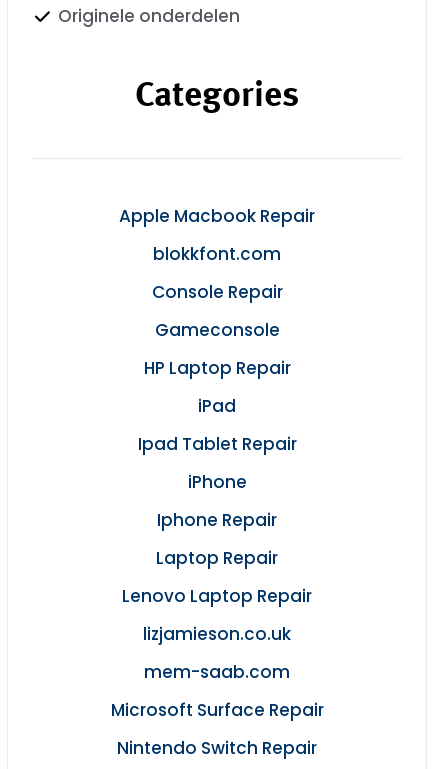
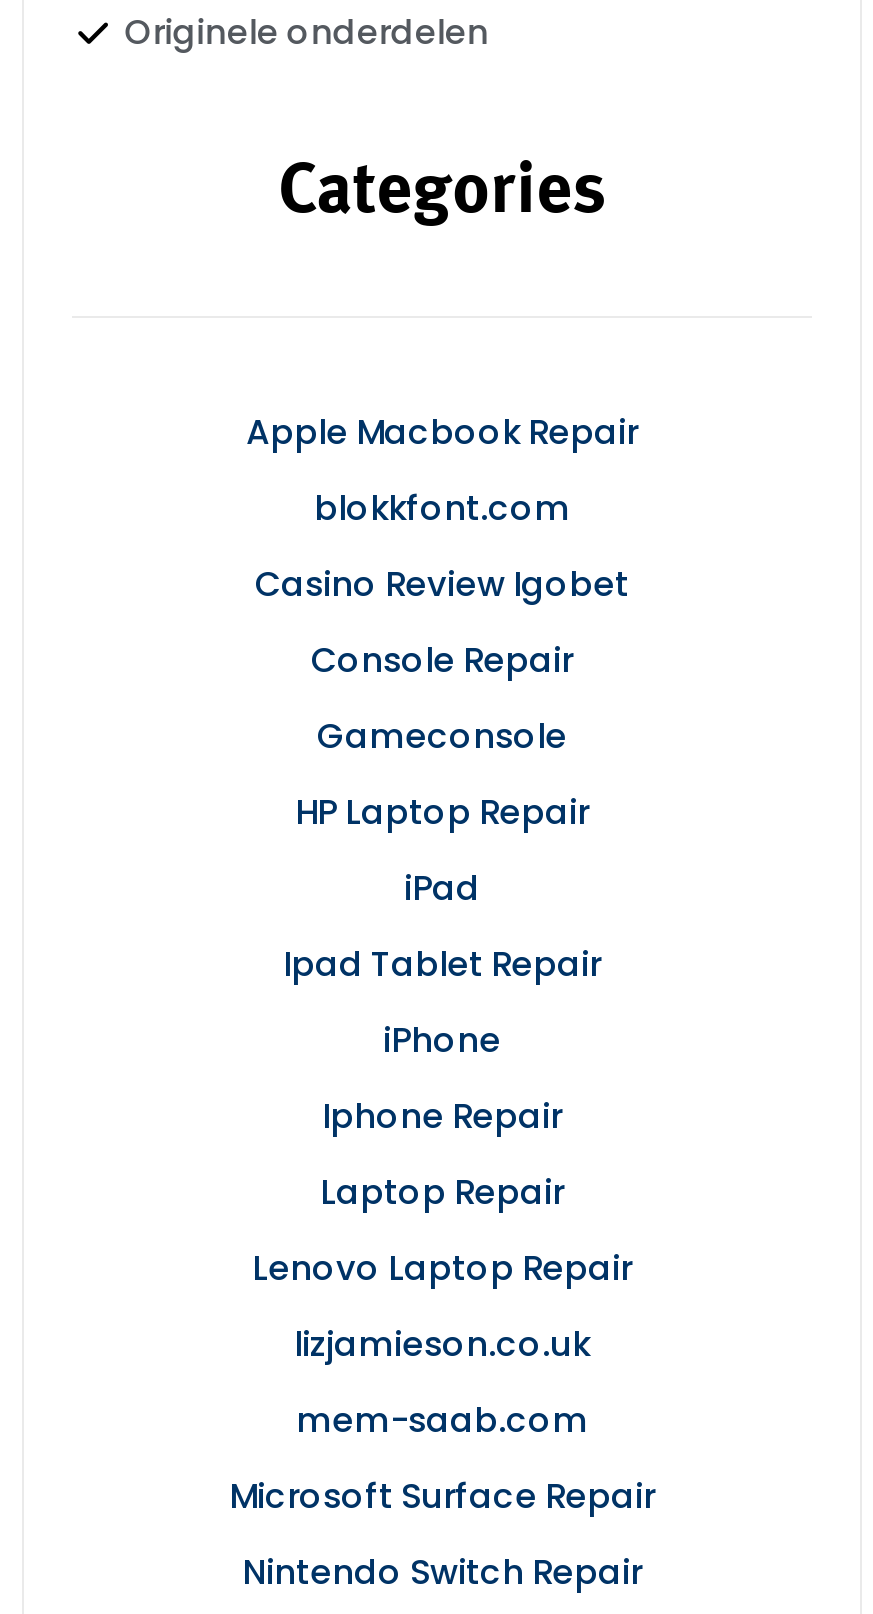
+ Casino Review Igobet
